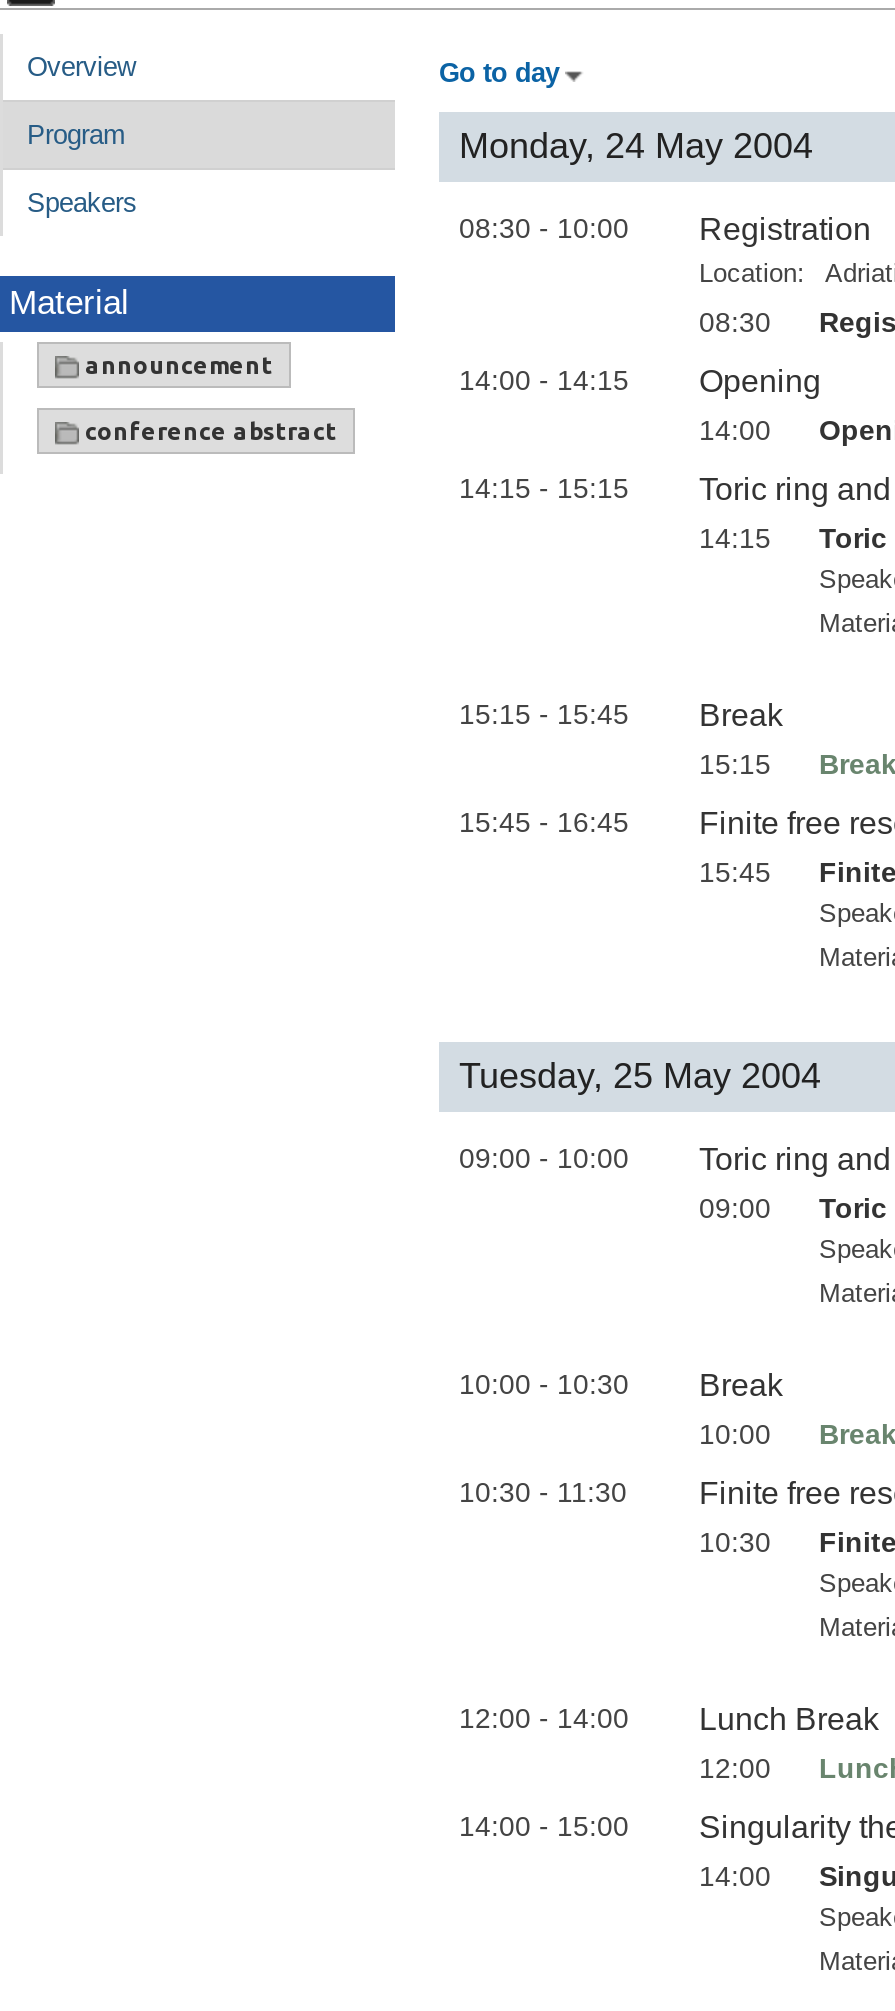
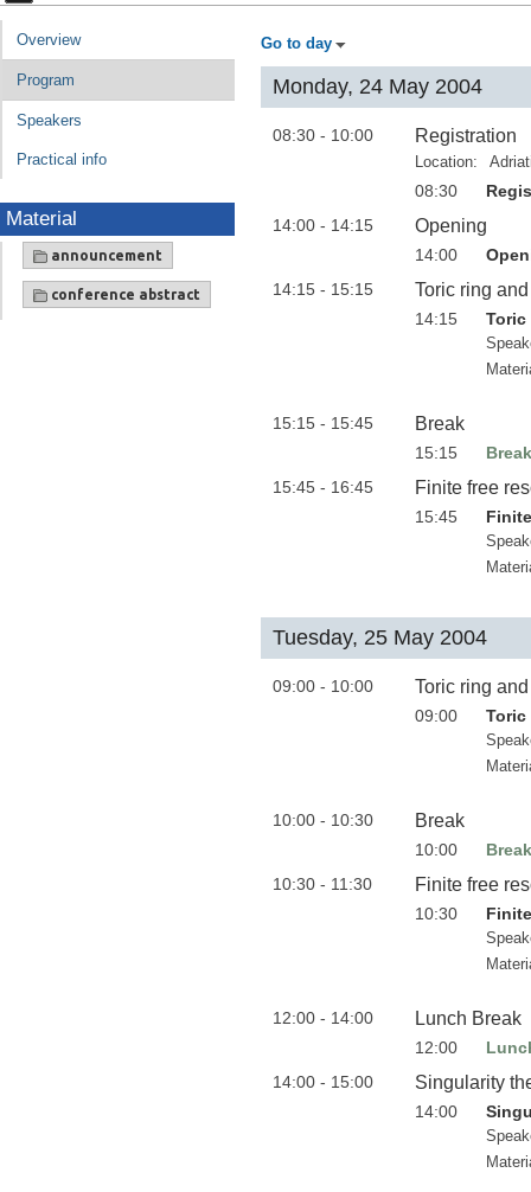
+ Practical info

moved down: Material | announcement | conference abstract
